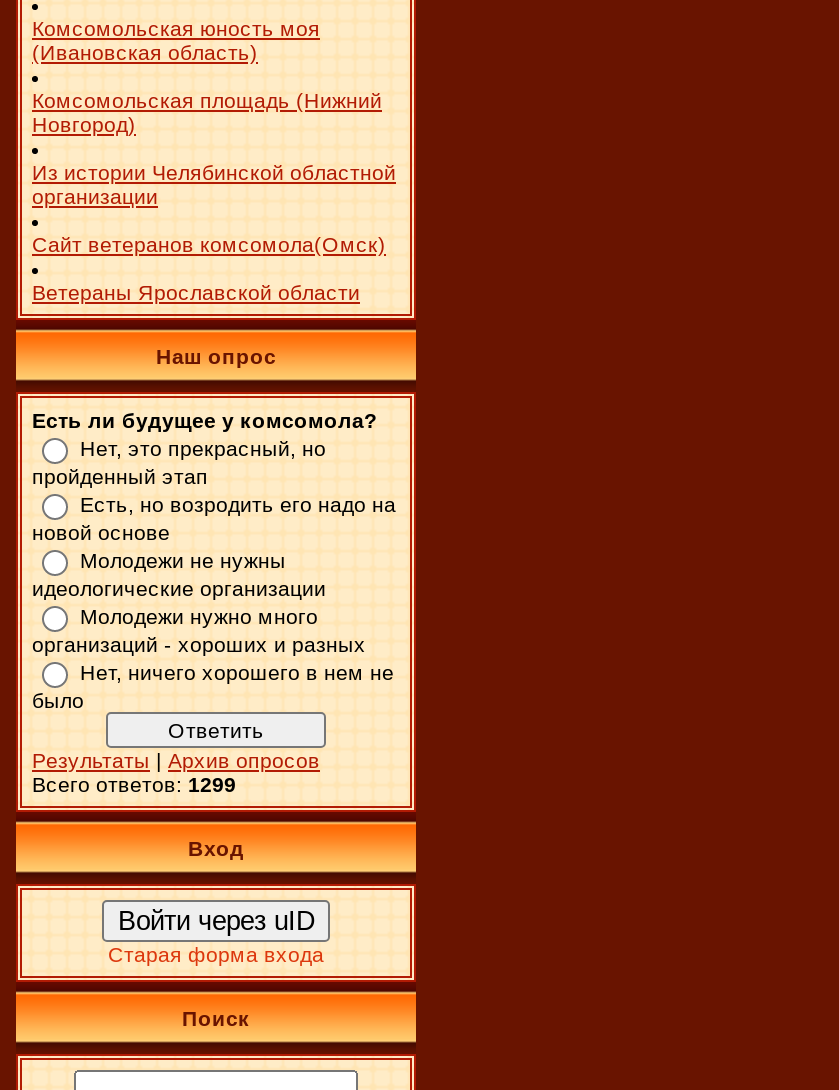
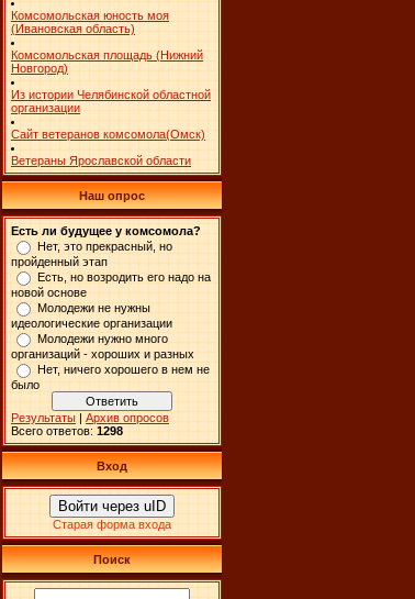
- Всего ответов:1299
+ Всего ответов:1298
